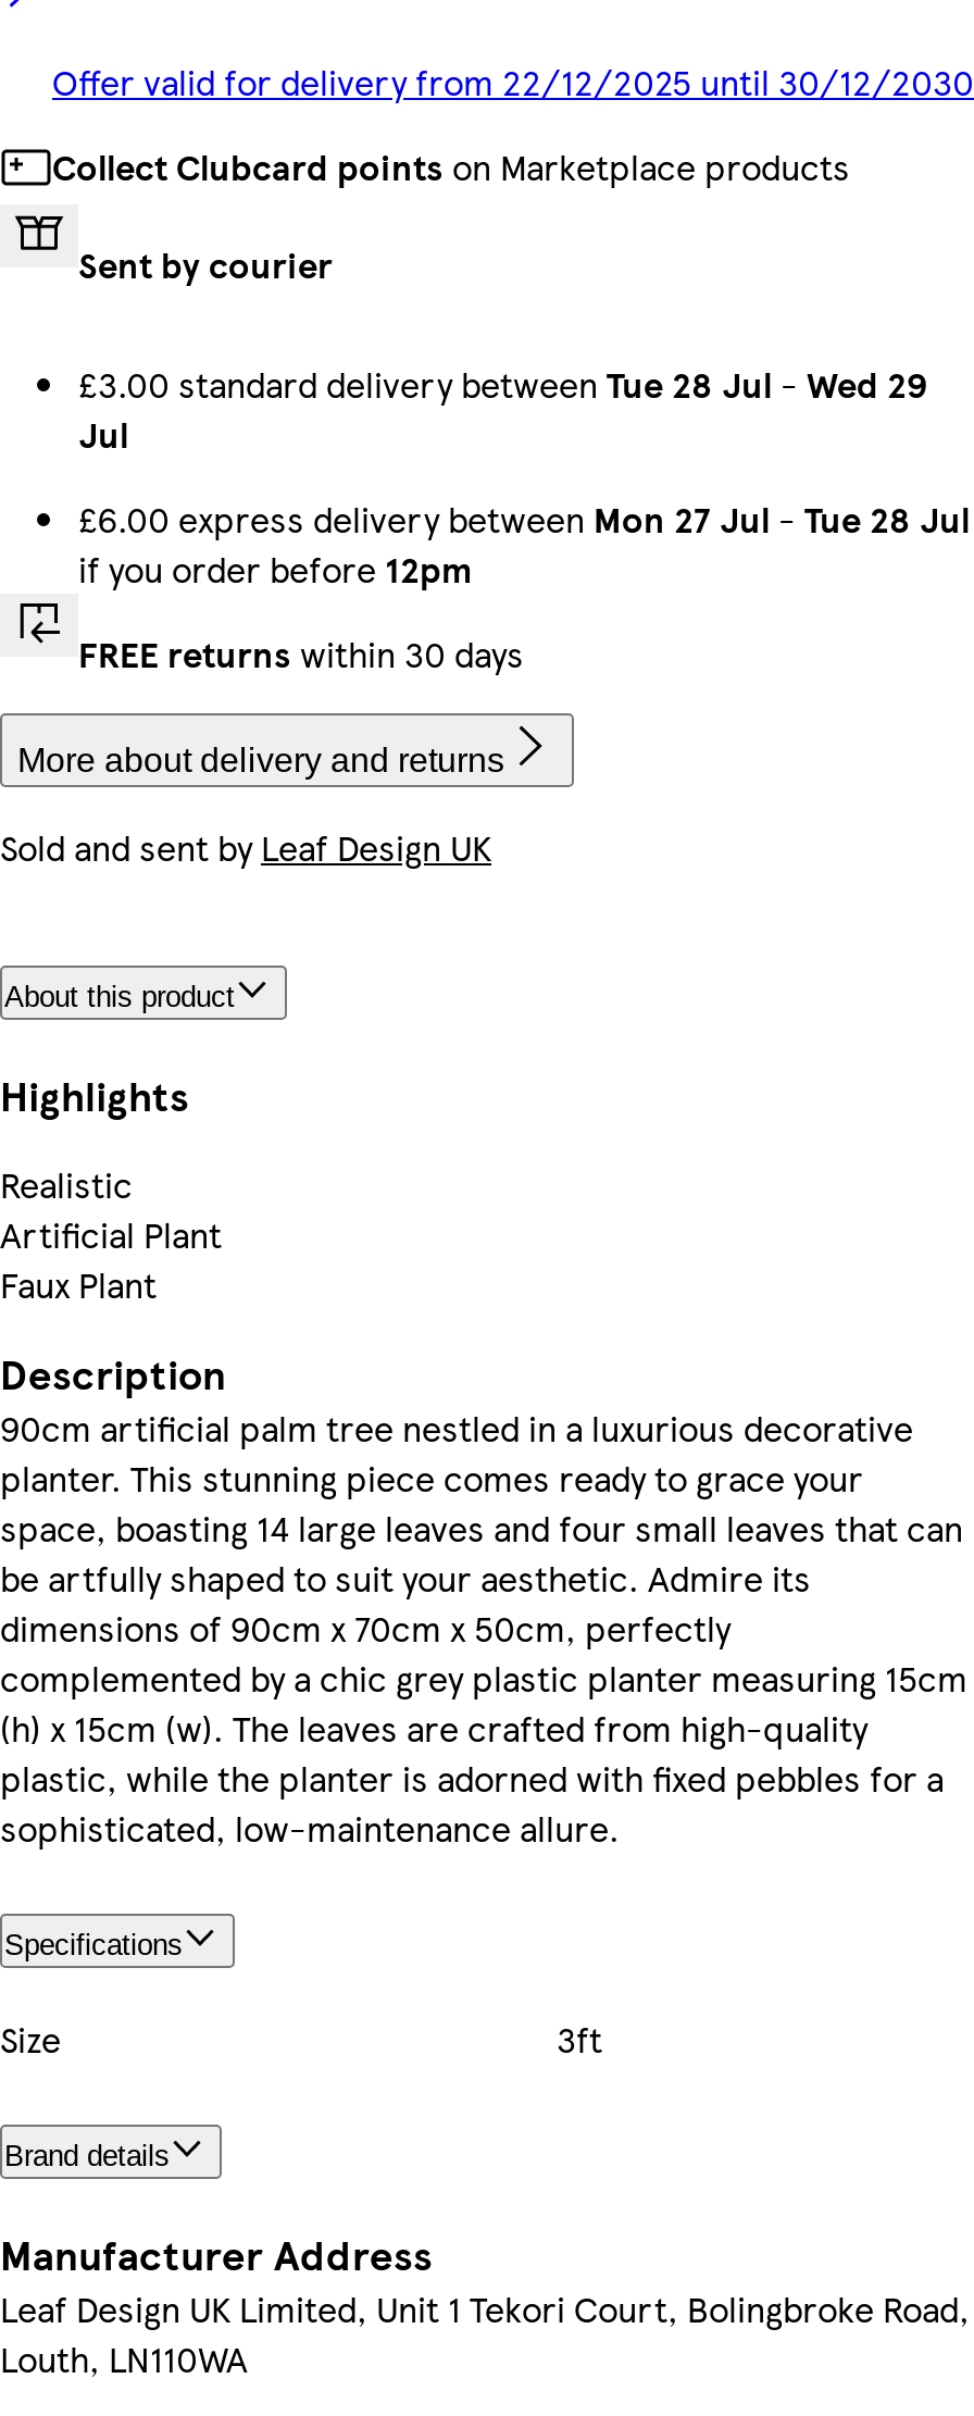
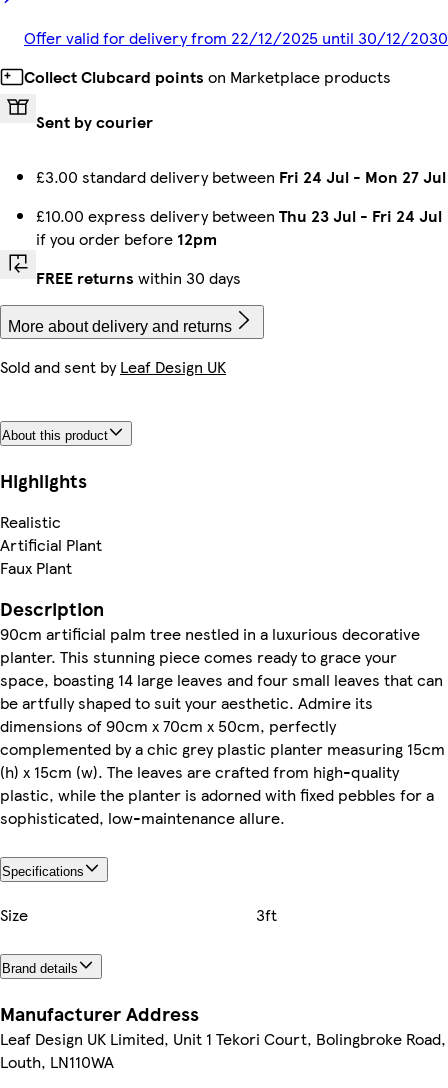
- £3.00 standard delivery between Tue 28 Jul - Wed 29
- Jul
+ £3.00 standard delivery between Fri 24 Jul - Mon 27 Jul

- £6.00 express delivery between Mon 27 Jul - Tue 28 Jul
+ £10.00 express delivery between Thu 23 Jul - Fri 24 Jul
